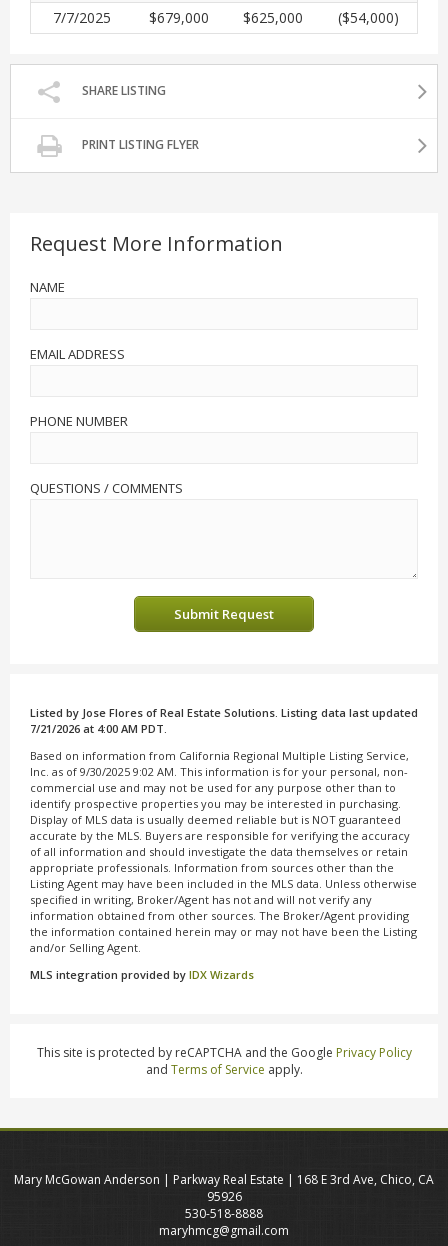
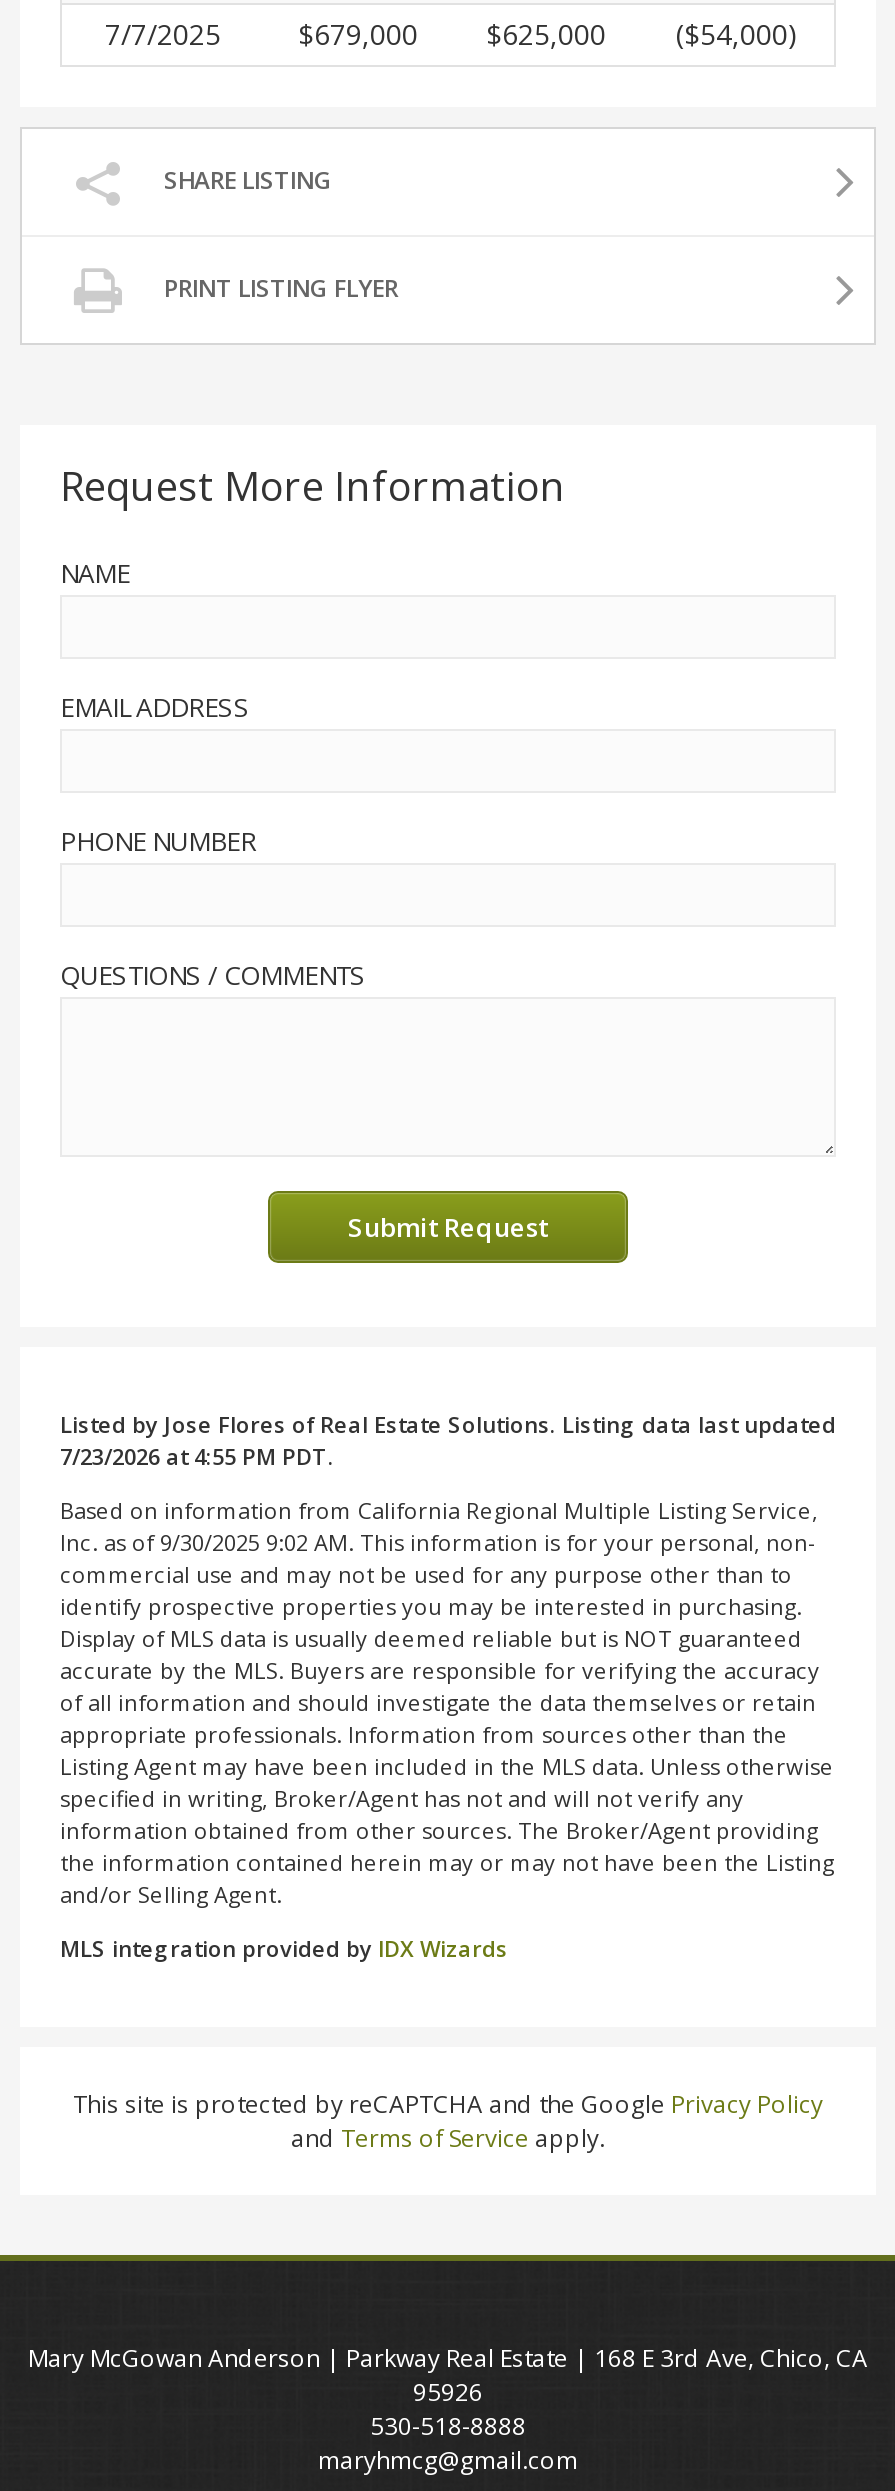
- 7/21/2026 at 4:00 AM PDT.
+ 7/23/2026 at 4:55 PM PDT.
